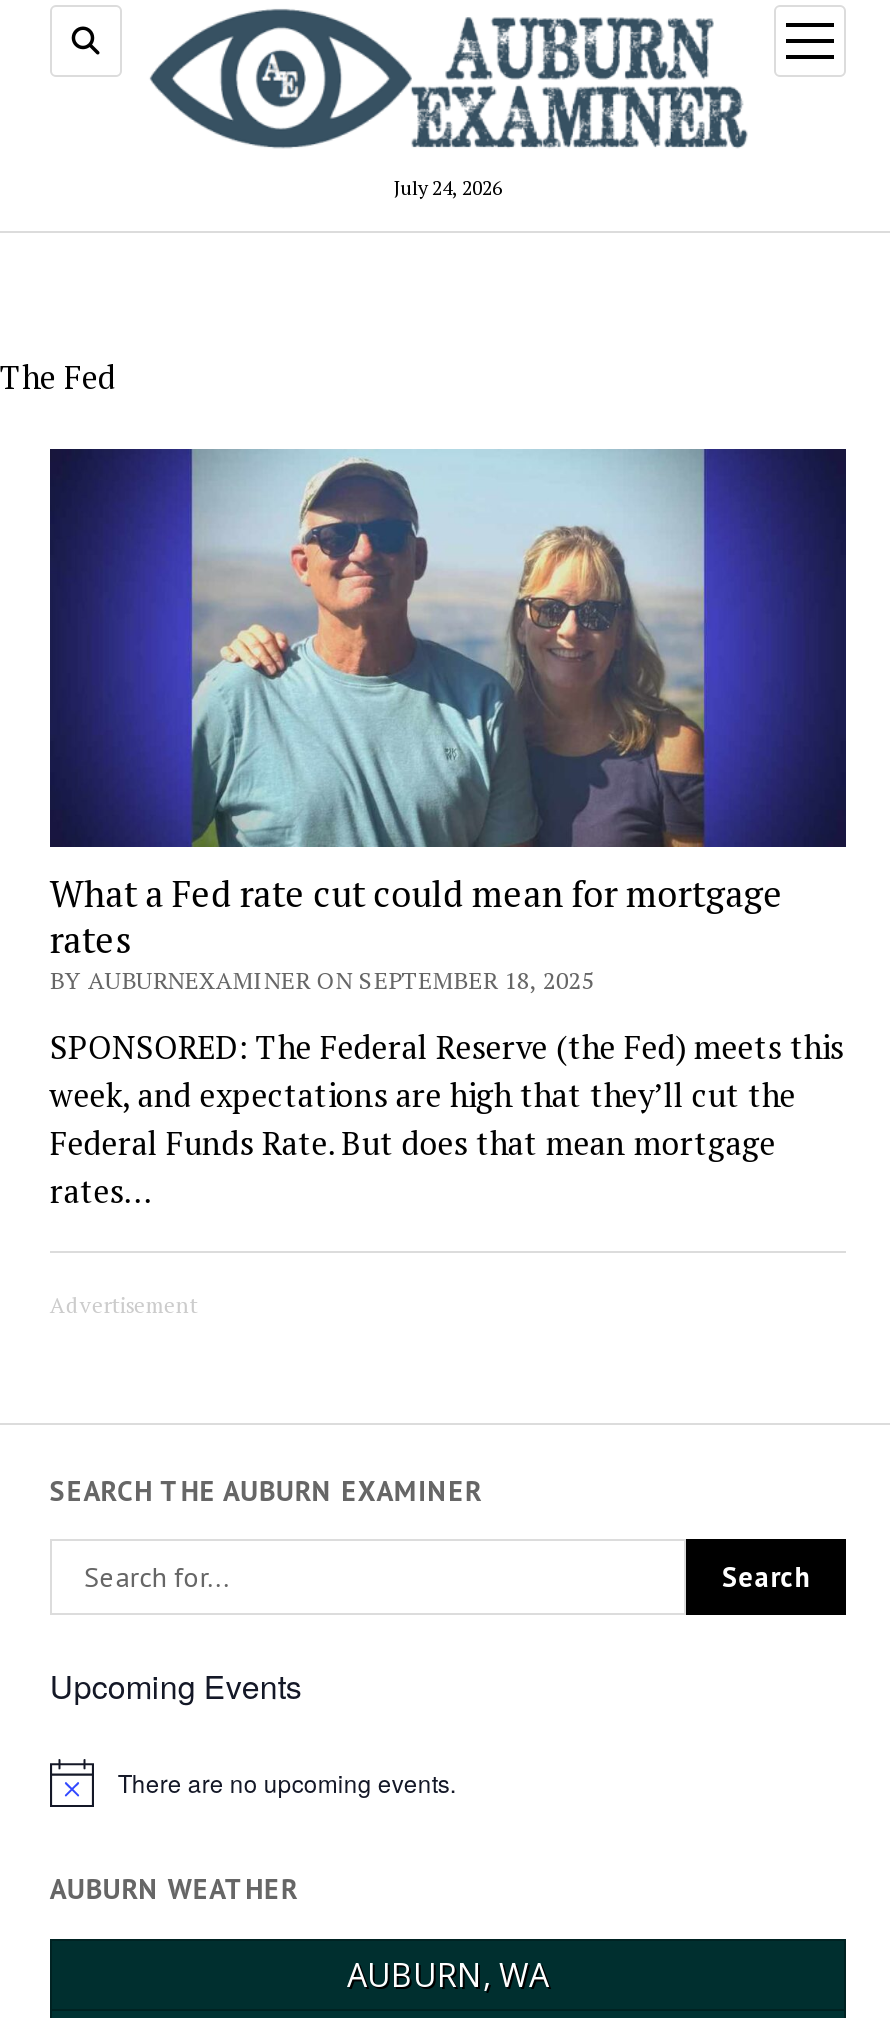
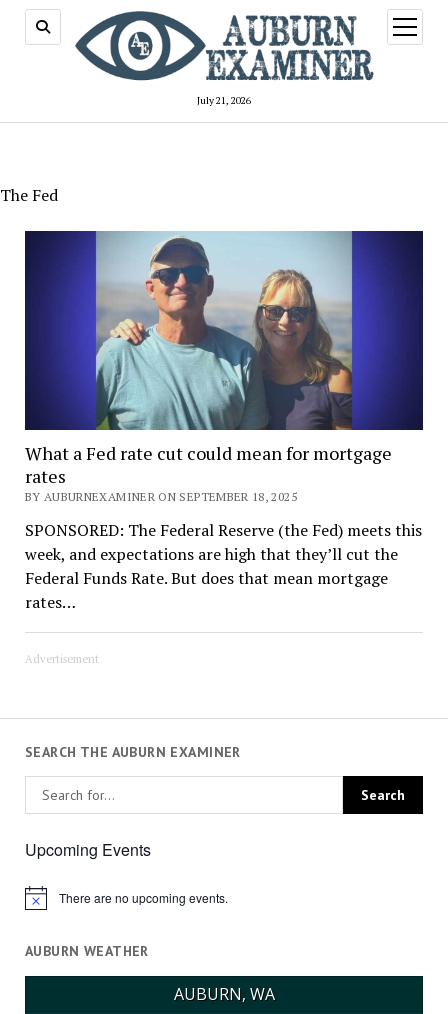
- July 24, 2026
+ July 21, 2026
